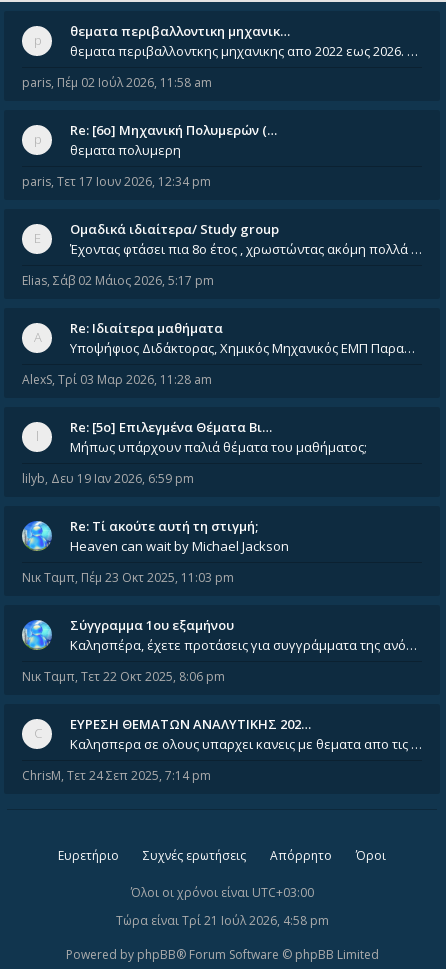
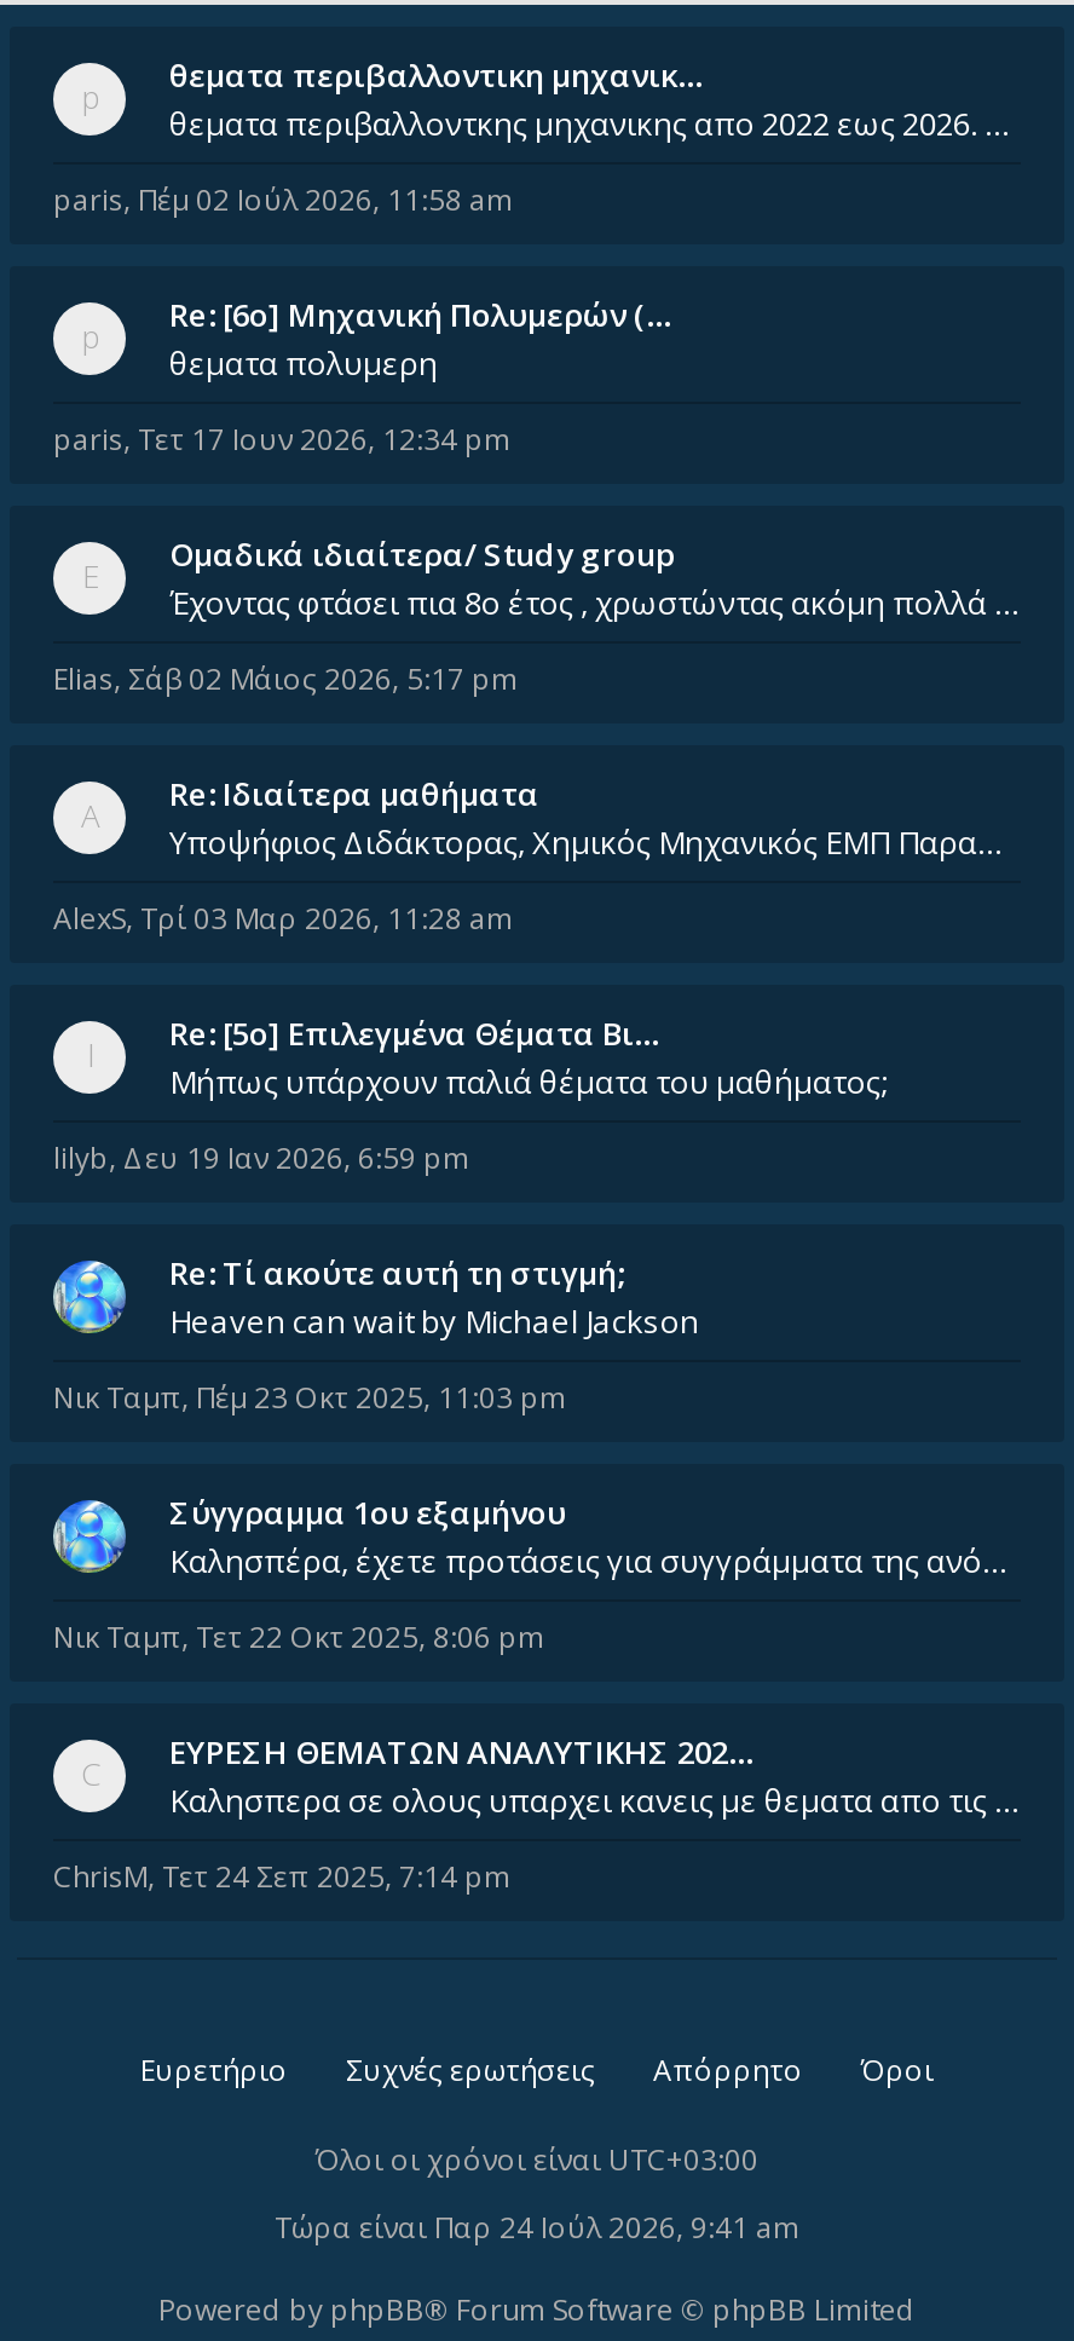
- Τώρα είναι Τρί 21 Ιούλ 2026, 4:58 pm
+ Τώρα είναι Παρ 24 Ιούλ 2026, 9:41 am
